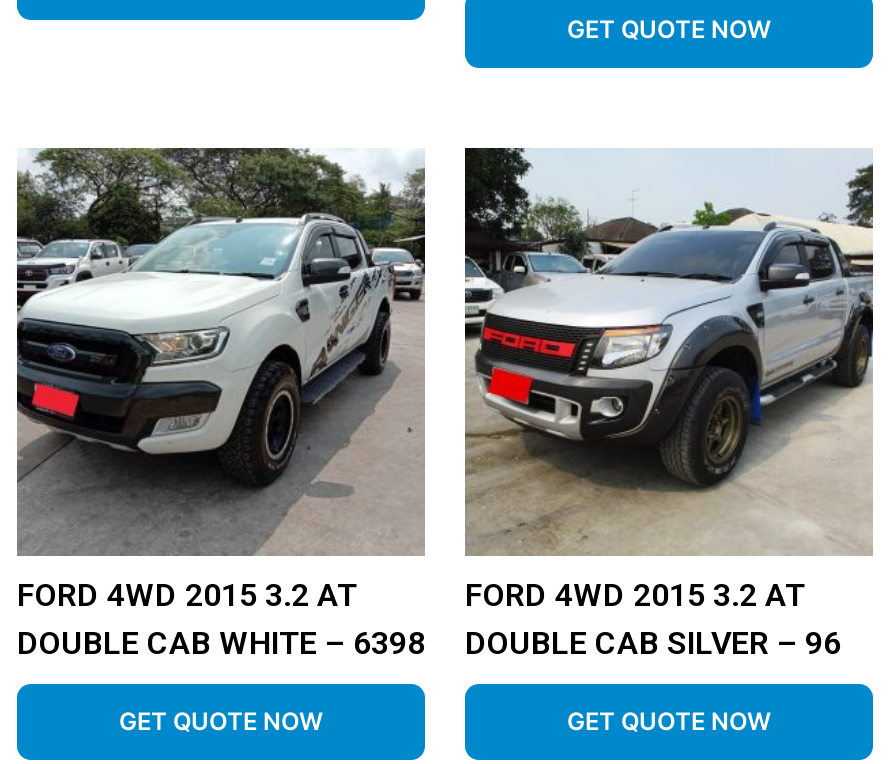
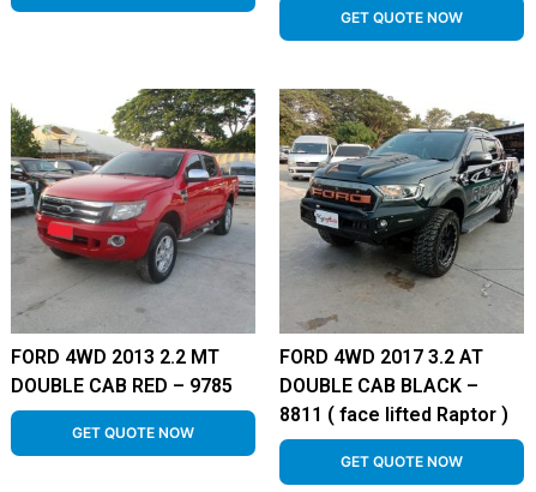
- [image]
- FORD 4WD 2015 3.2 AT
+ [image]
+ FORD 4WD 2013 2.2 MT

- [image]
- FORD 4WD 2015 3.2 AT
- DOUBLE CAB SILVER – 96
+ [image]
+ FORD 4WD 2017 3.2 AT
+ DOUBLE CAB BLACK –
+ 8811 ( face lifted Raptor )

- DOUBLE CAB WHITE – 6398
+ DOUBLE CAB RED – 9785
